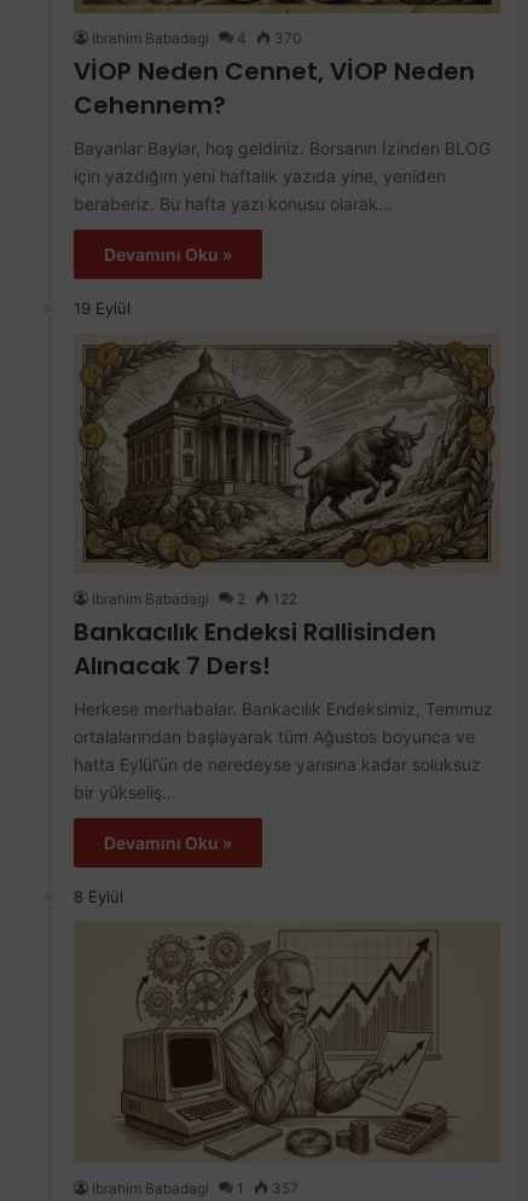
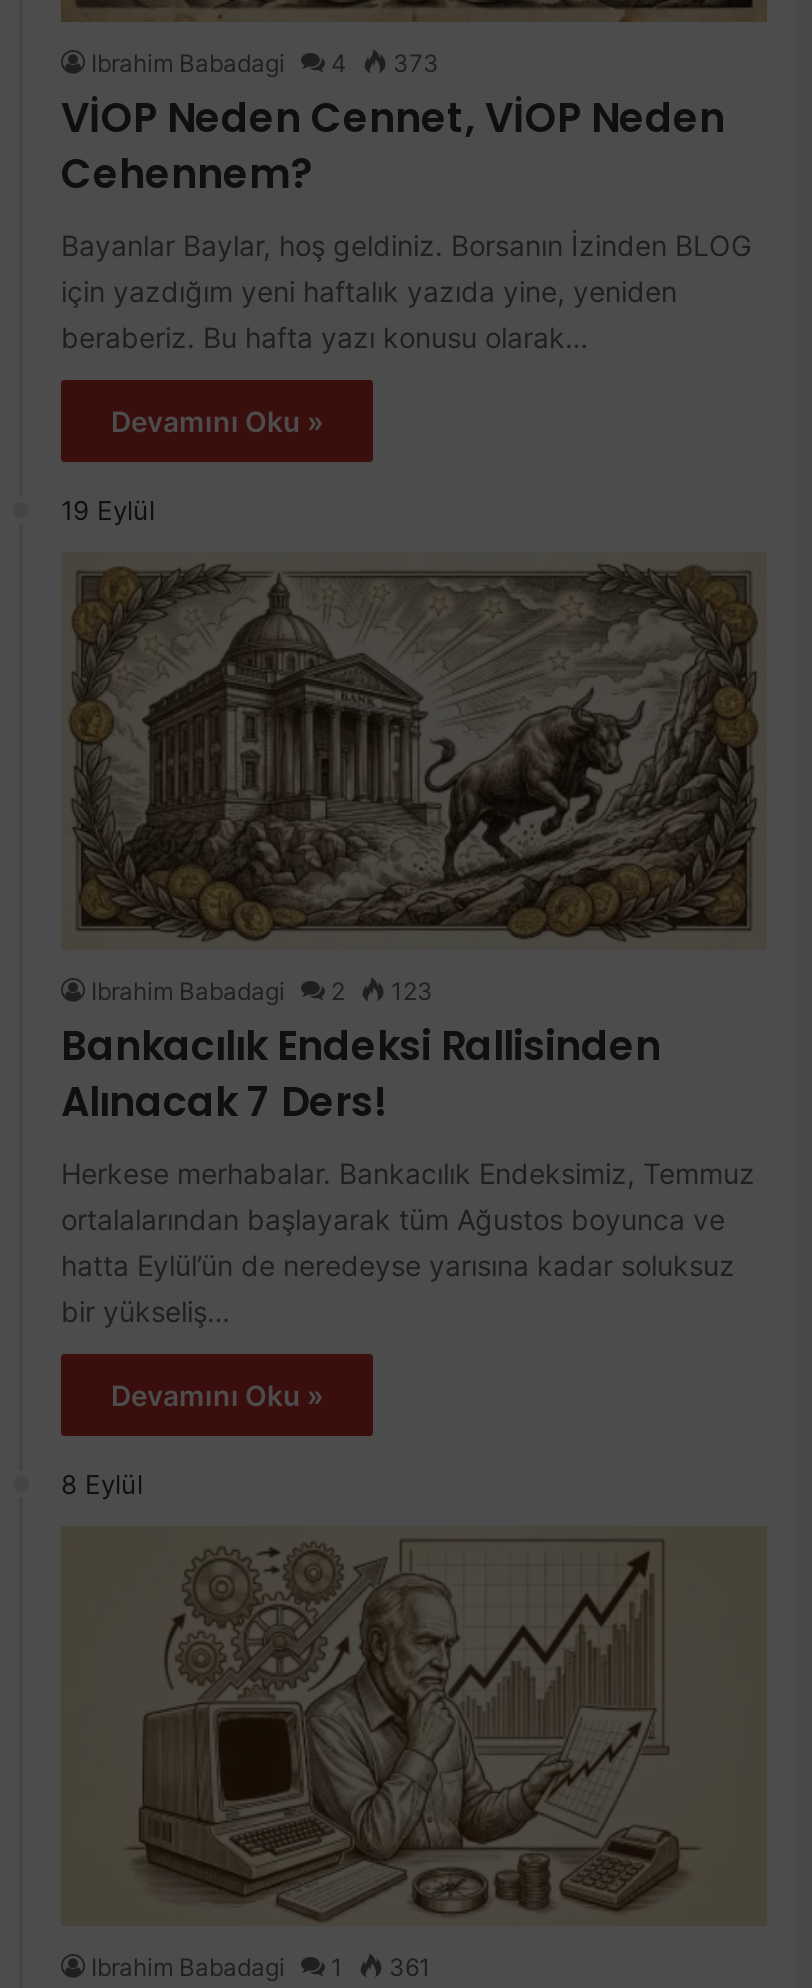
- Ibrahim Babadagi 4 370
+ Ibrahim Babadagi 4 373

- Ibrahim Babadagi 2 122
+ Ibrahim Babadagi 2 123

- Ibrahim Babadagi 1 357
+ Ibrahim Babadagi 1 361
